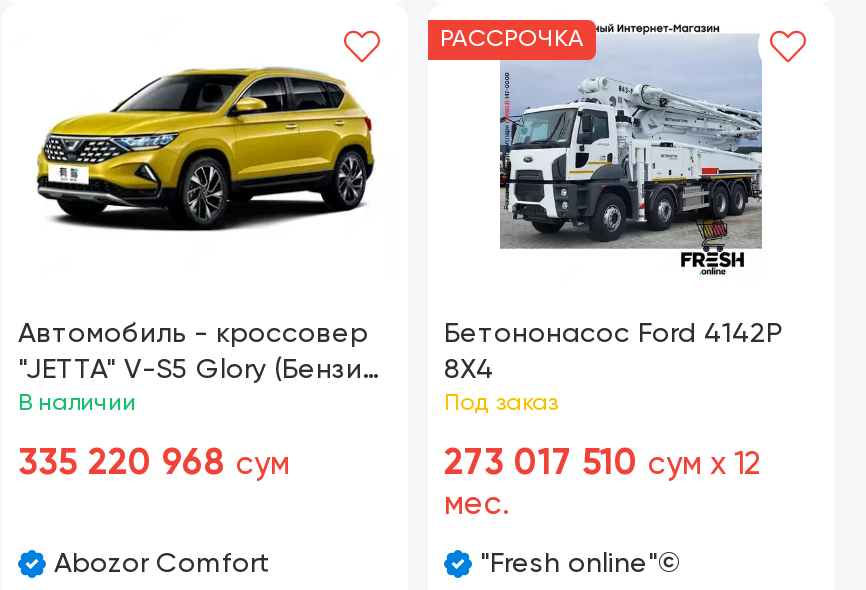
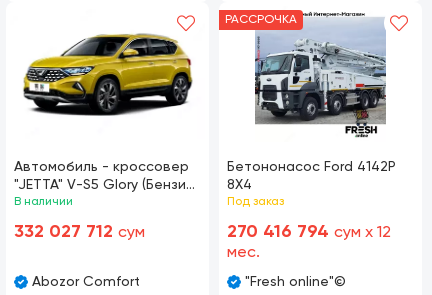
- 335 220 968 сум
+ 332 027 712 сум

- 273 017 510 сум x 12
+ 270 416 794 сум x 12
